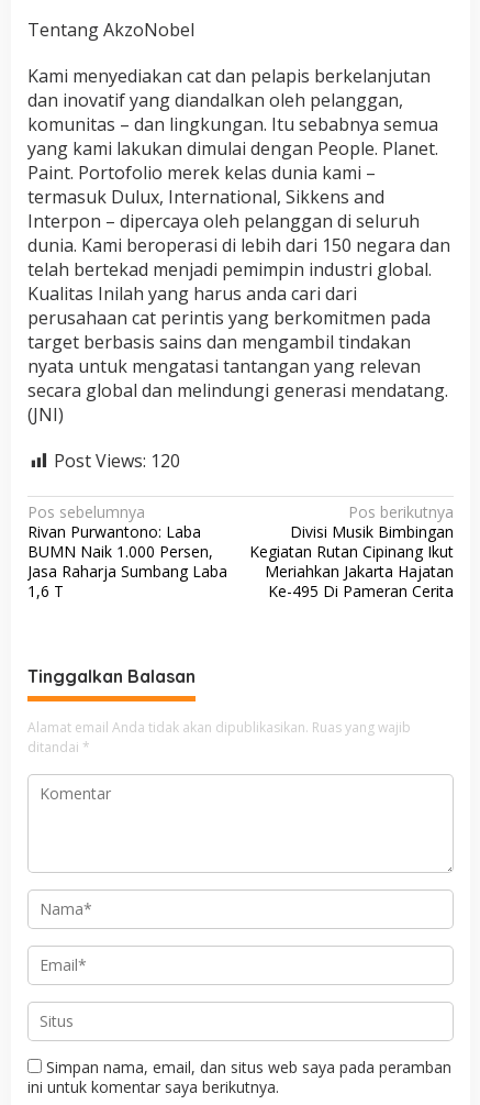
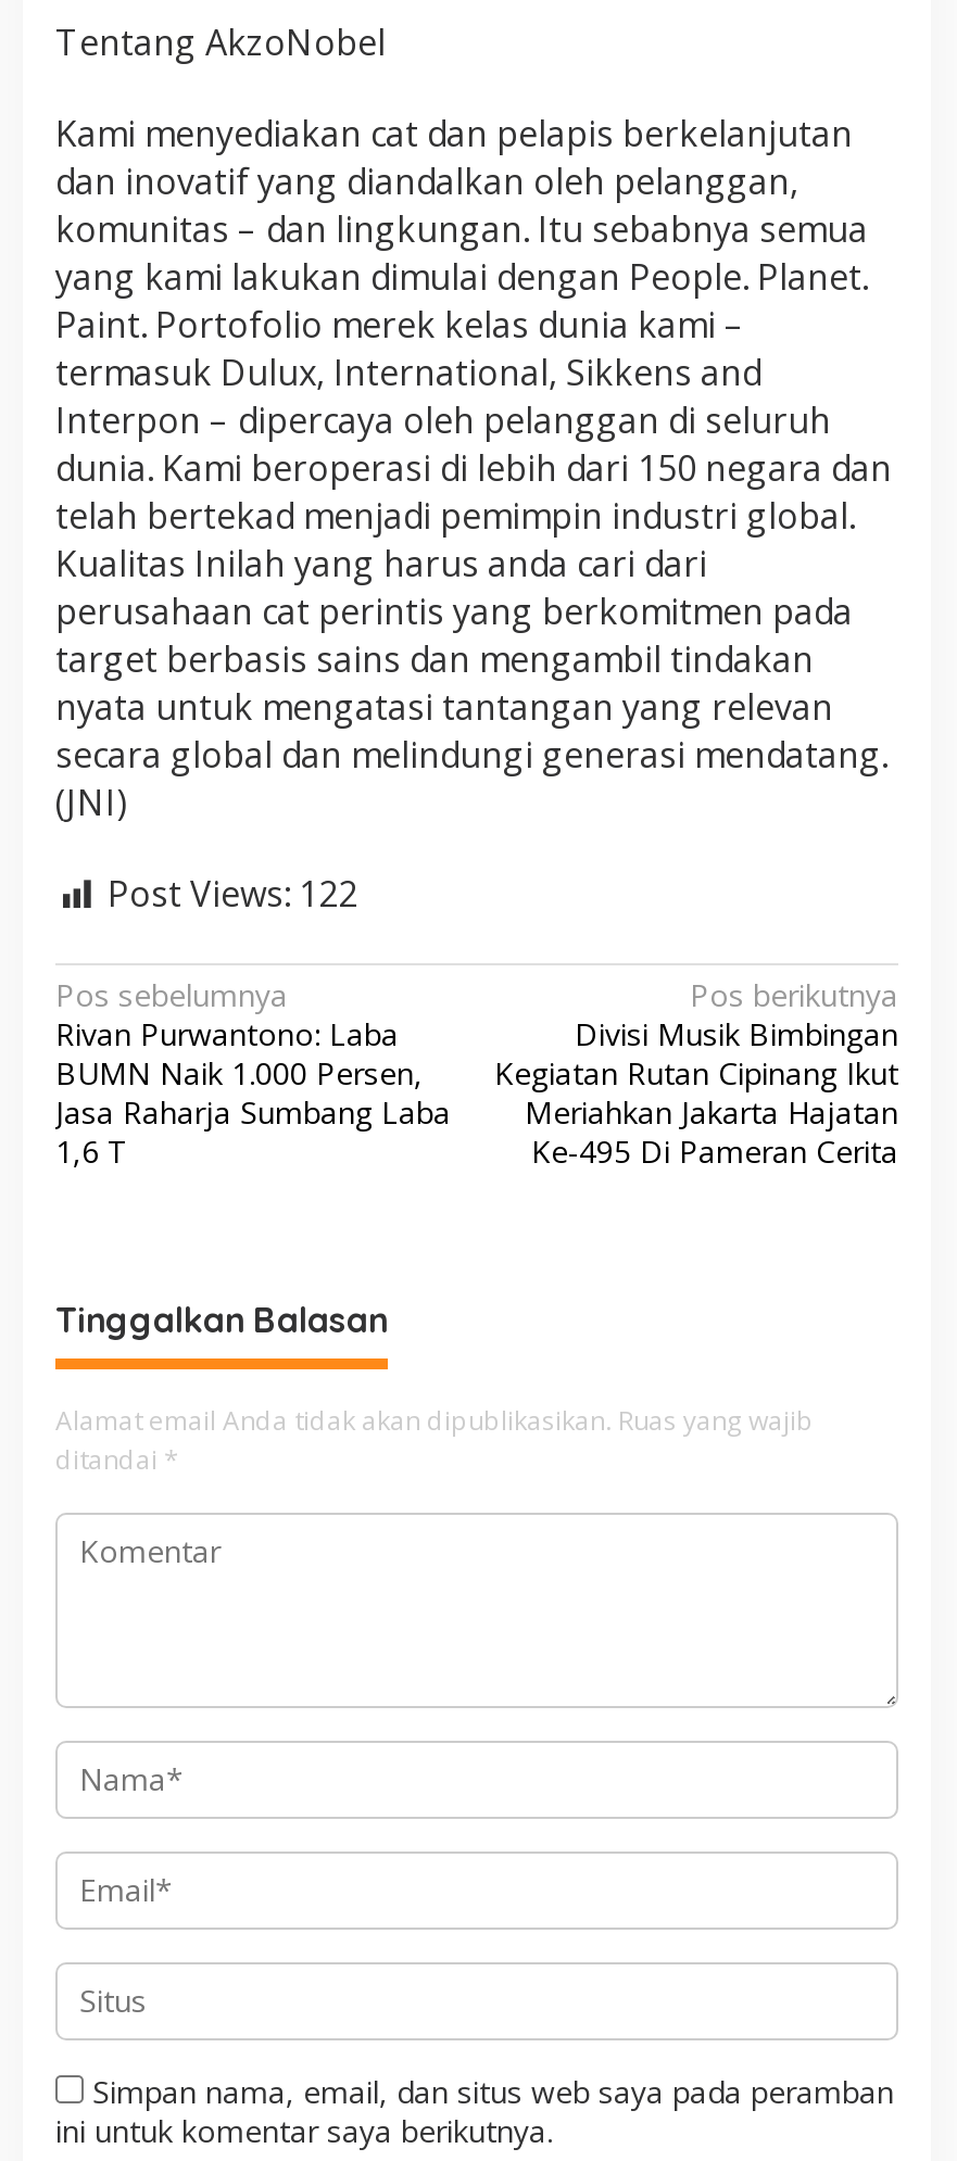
- Post Views: 120
+ Post Views: 122
